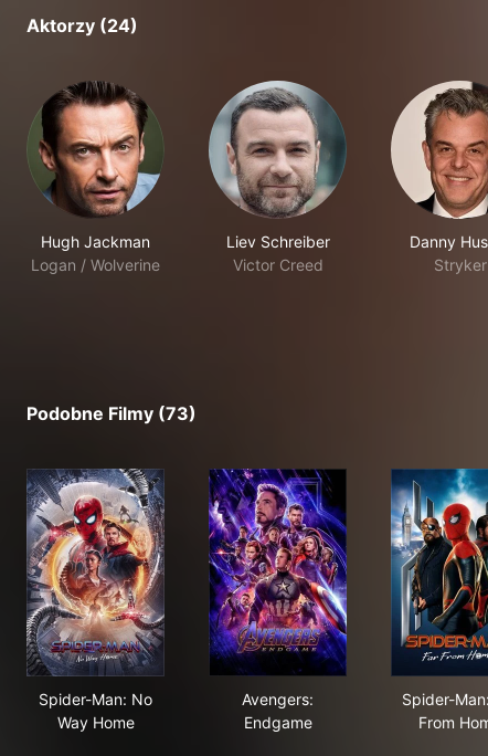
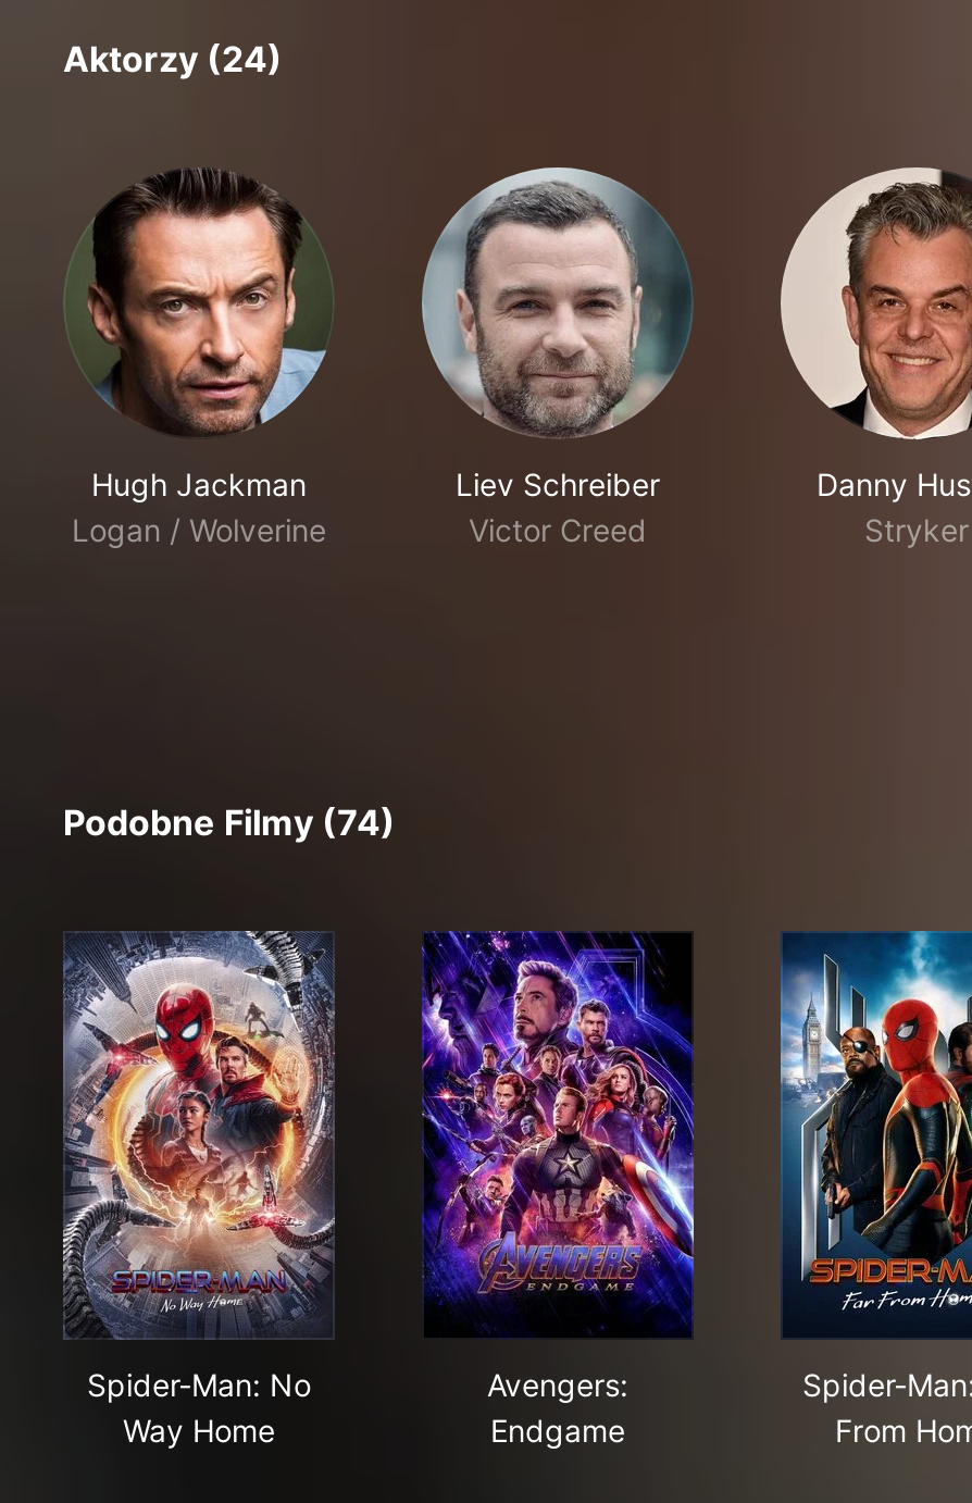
- Podobne Filmy (73)
+ Podobne Filmy (74)
